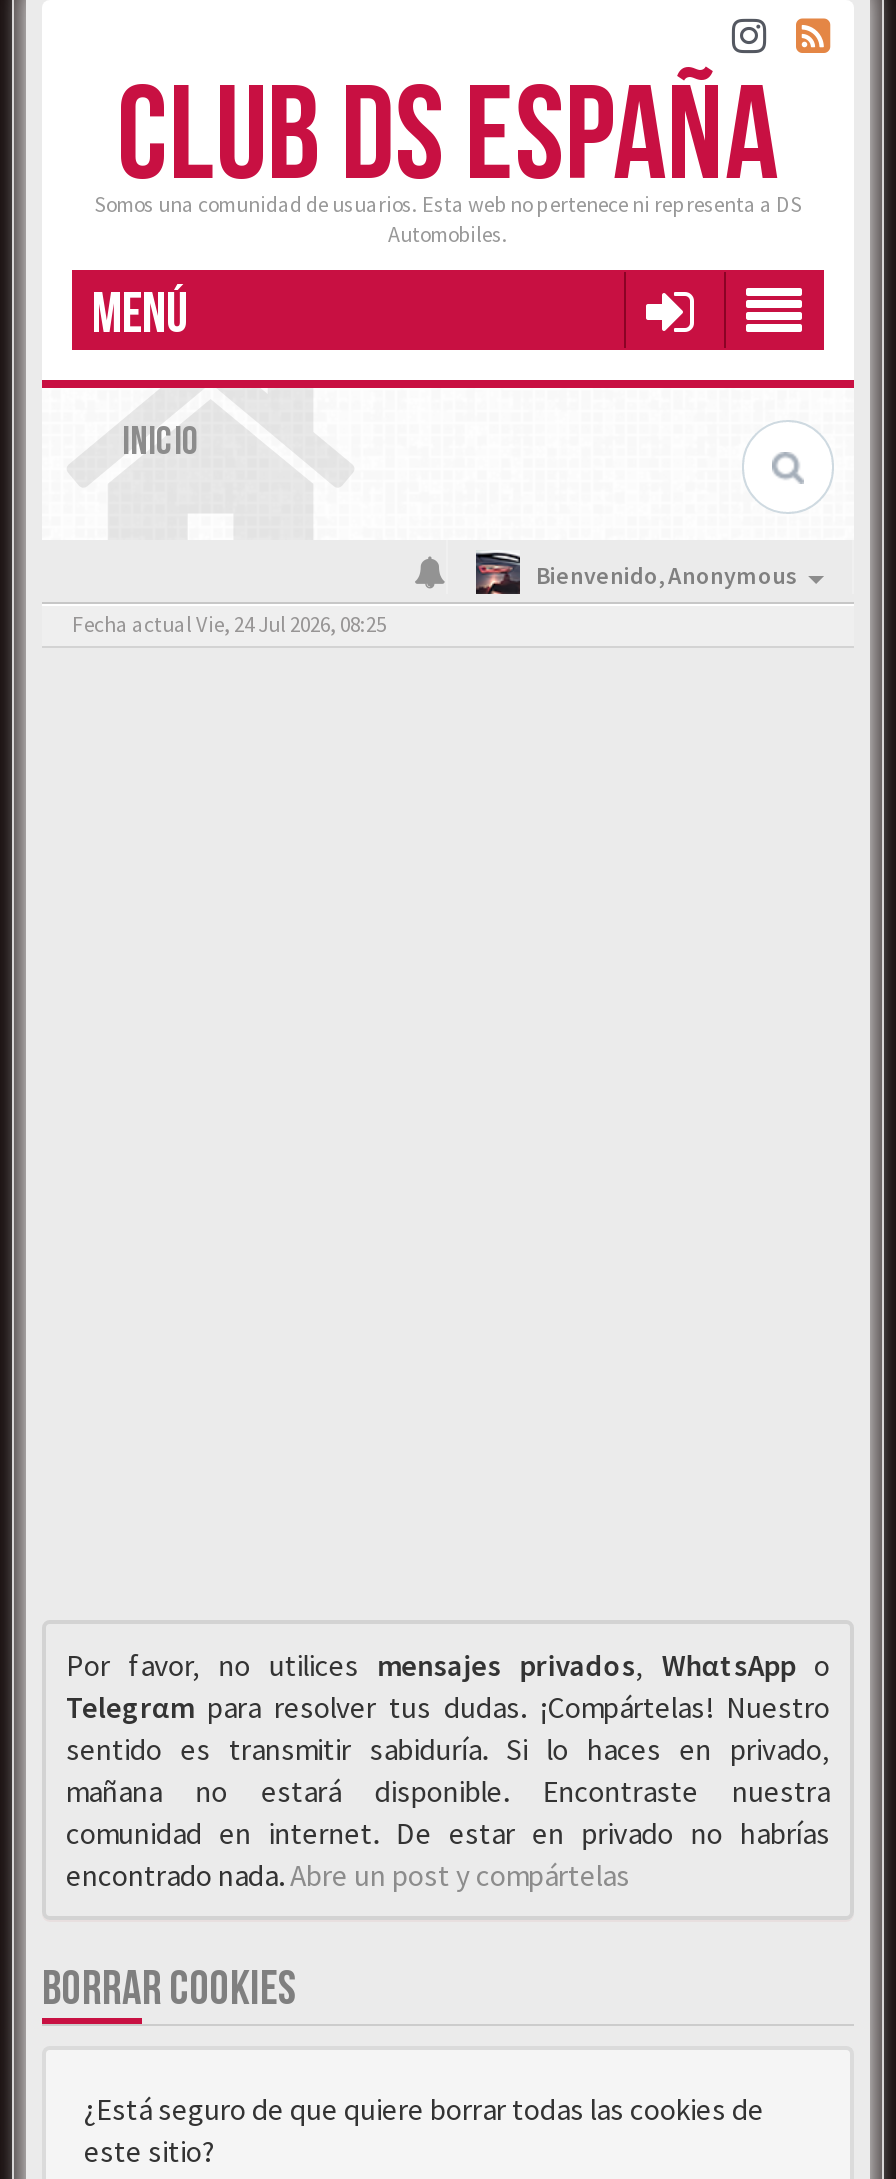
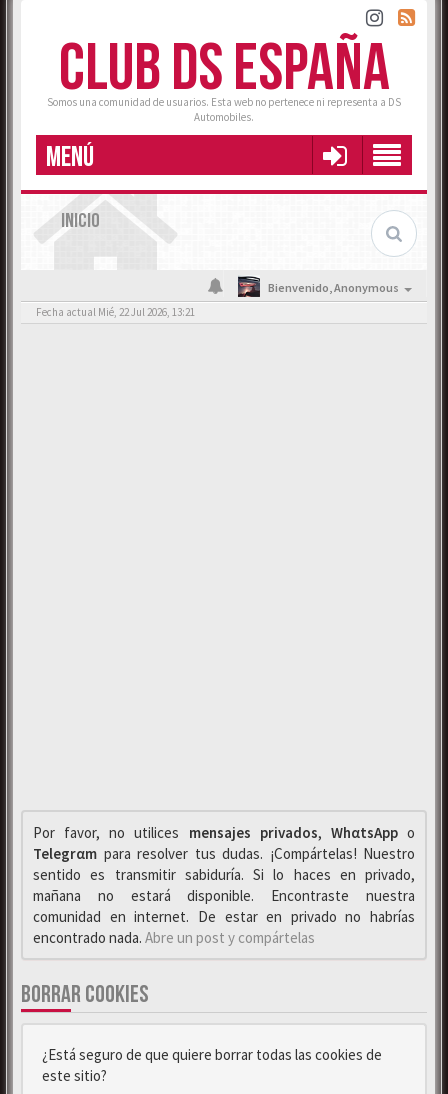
- Fecha actual Vie, 24 Jul 2026, 08:25
+ Fecha actual Mié, 22 Jul 2026, 13:21
